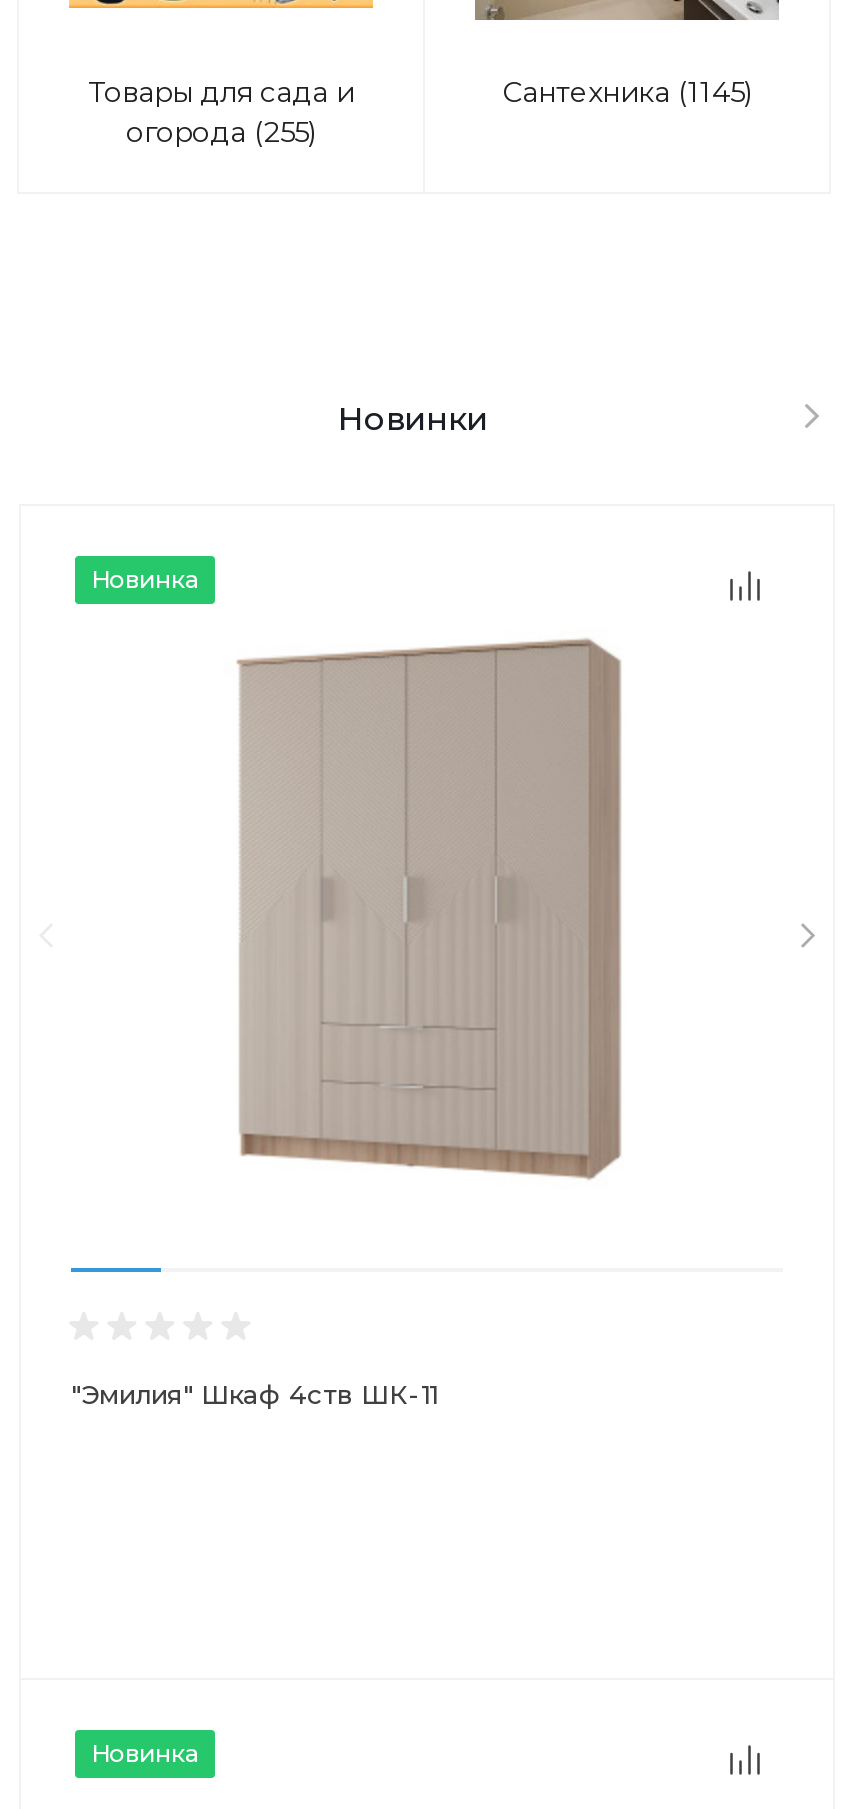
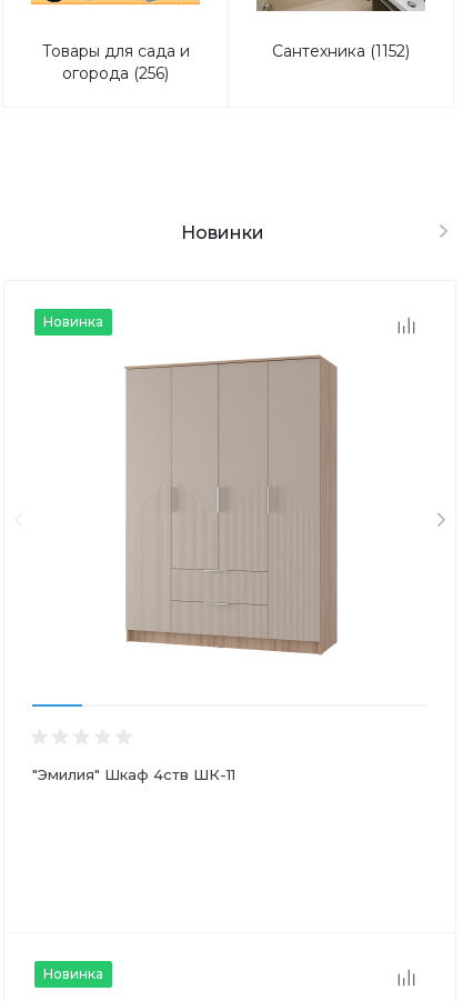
- Сантехника (1145)
+ Сантехника (1152)

- огорода (255)
+ огорода (256)
